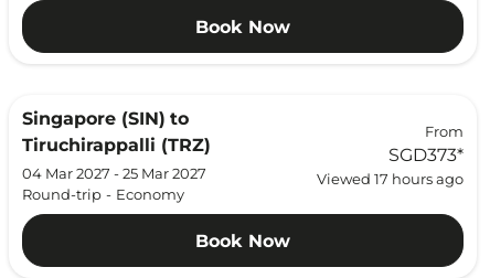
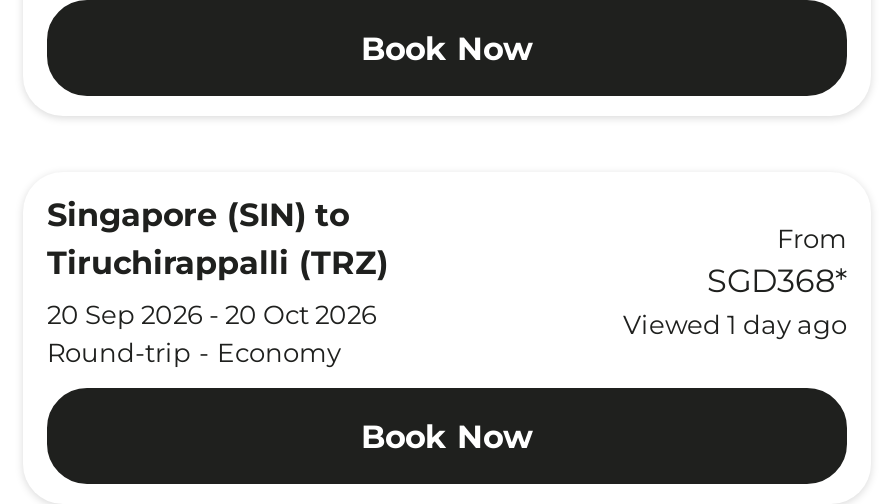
- SGD373*
- Viewed 17 hours ago
+ SGD368*
+ Viewed 1 day ago

- 04 Mar 2027 - 25 Mar 2027
+ 20 Sep 2026 - 20 Oct 2026
